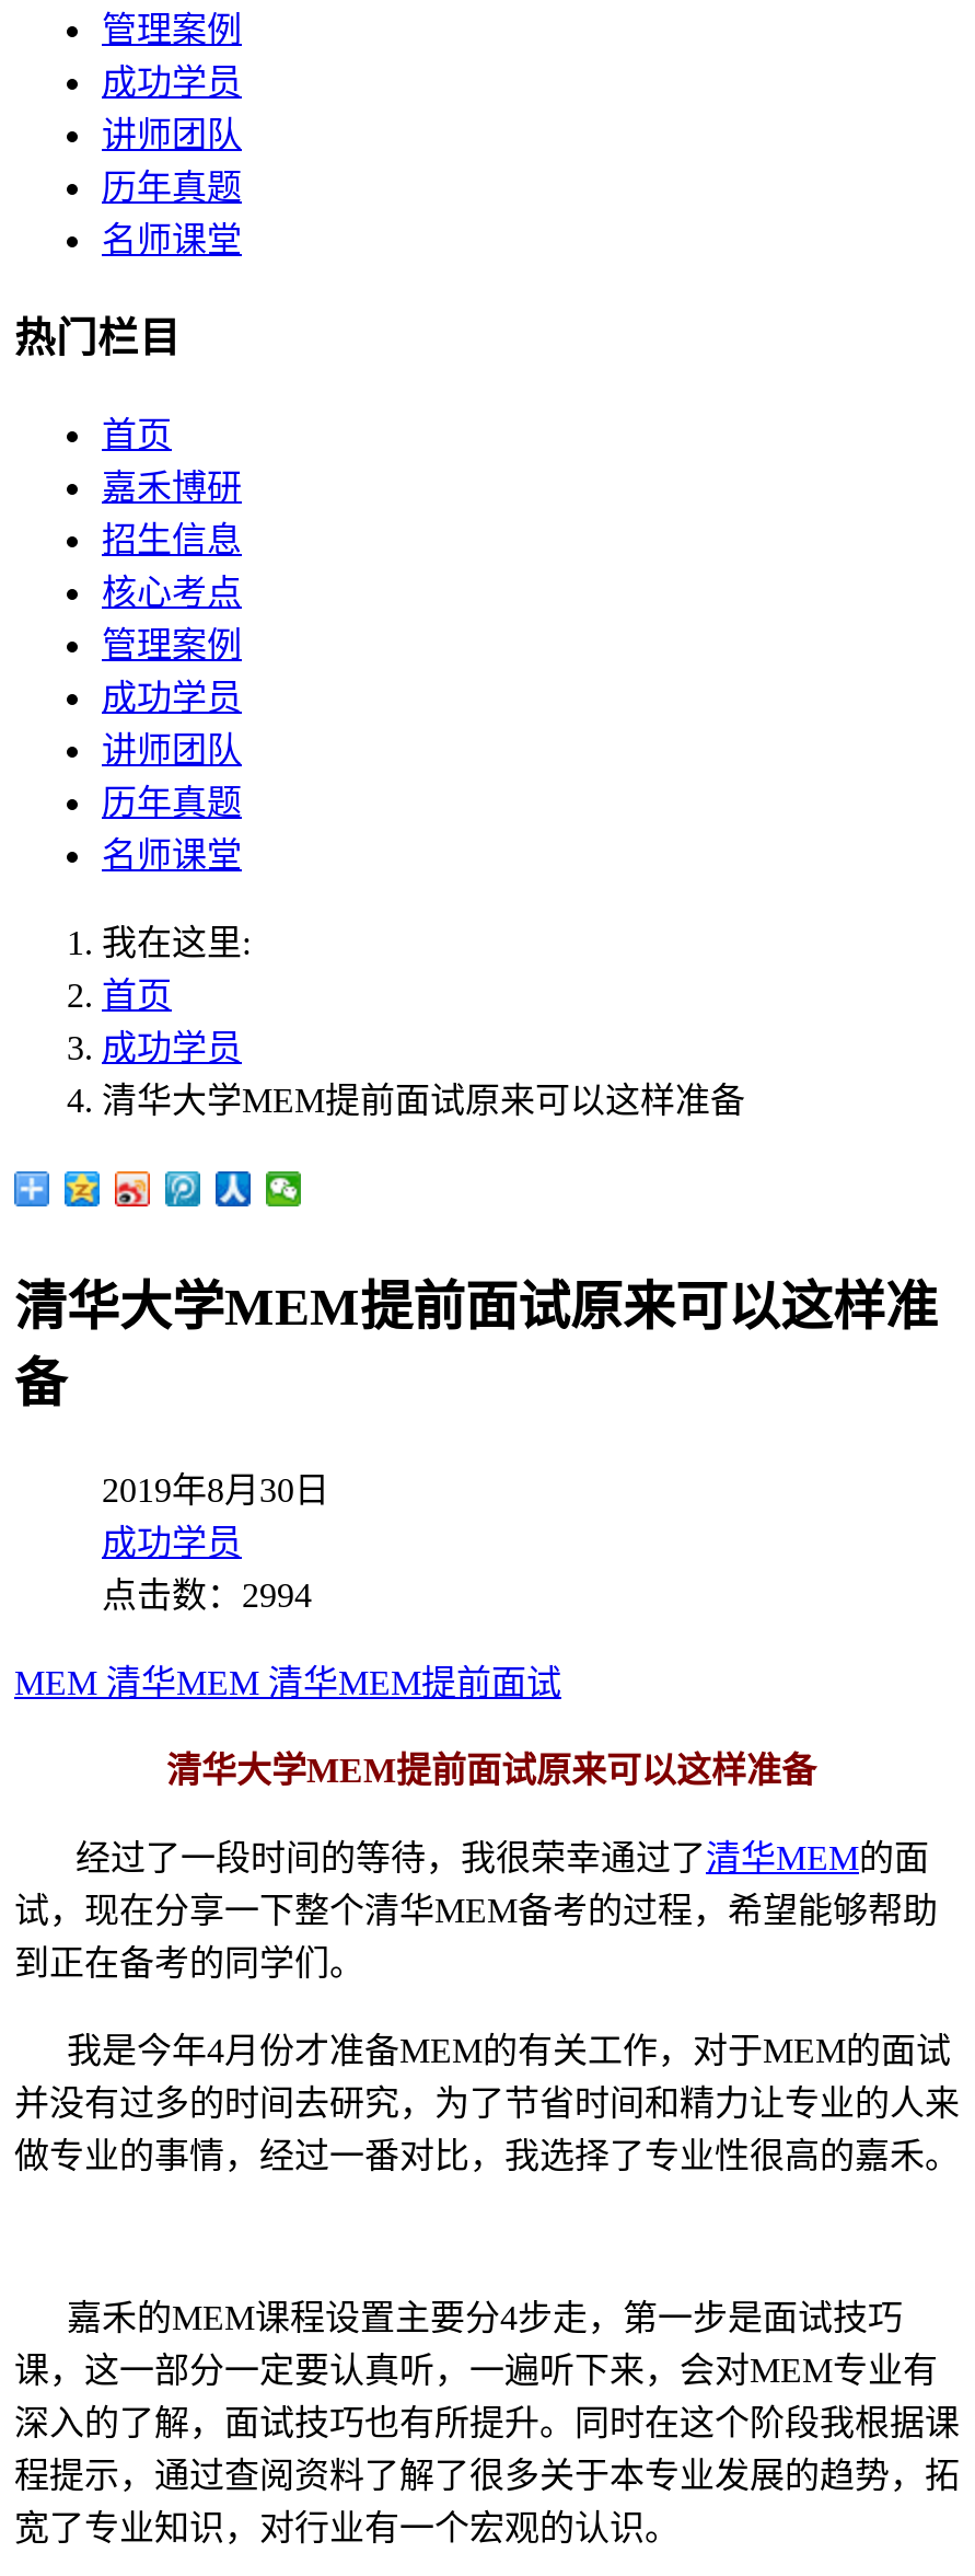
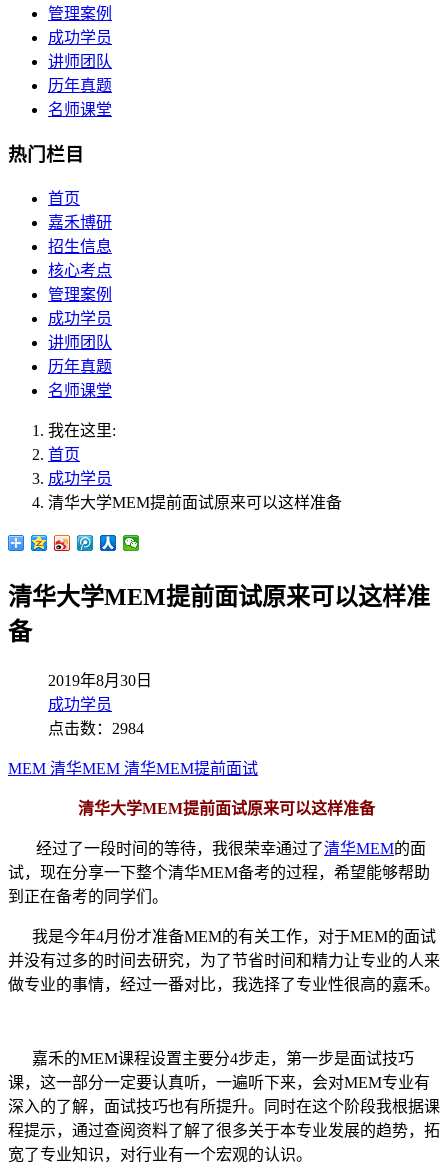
- 点击数：2994
+ 点击数：2984
